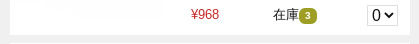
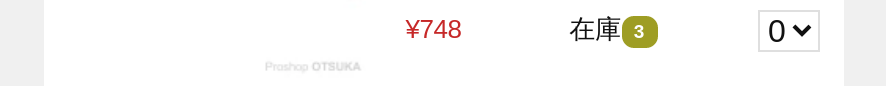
- ¥968
+ ¥748
